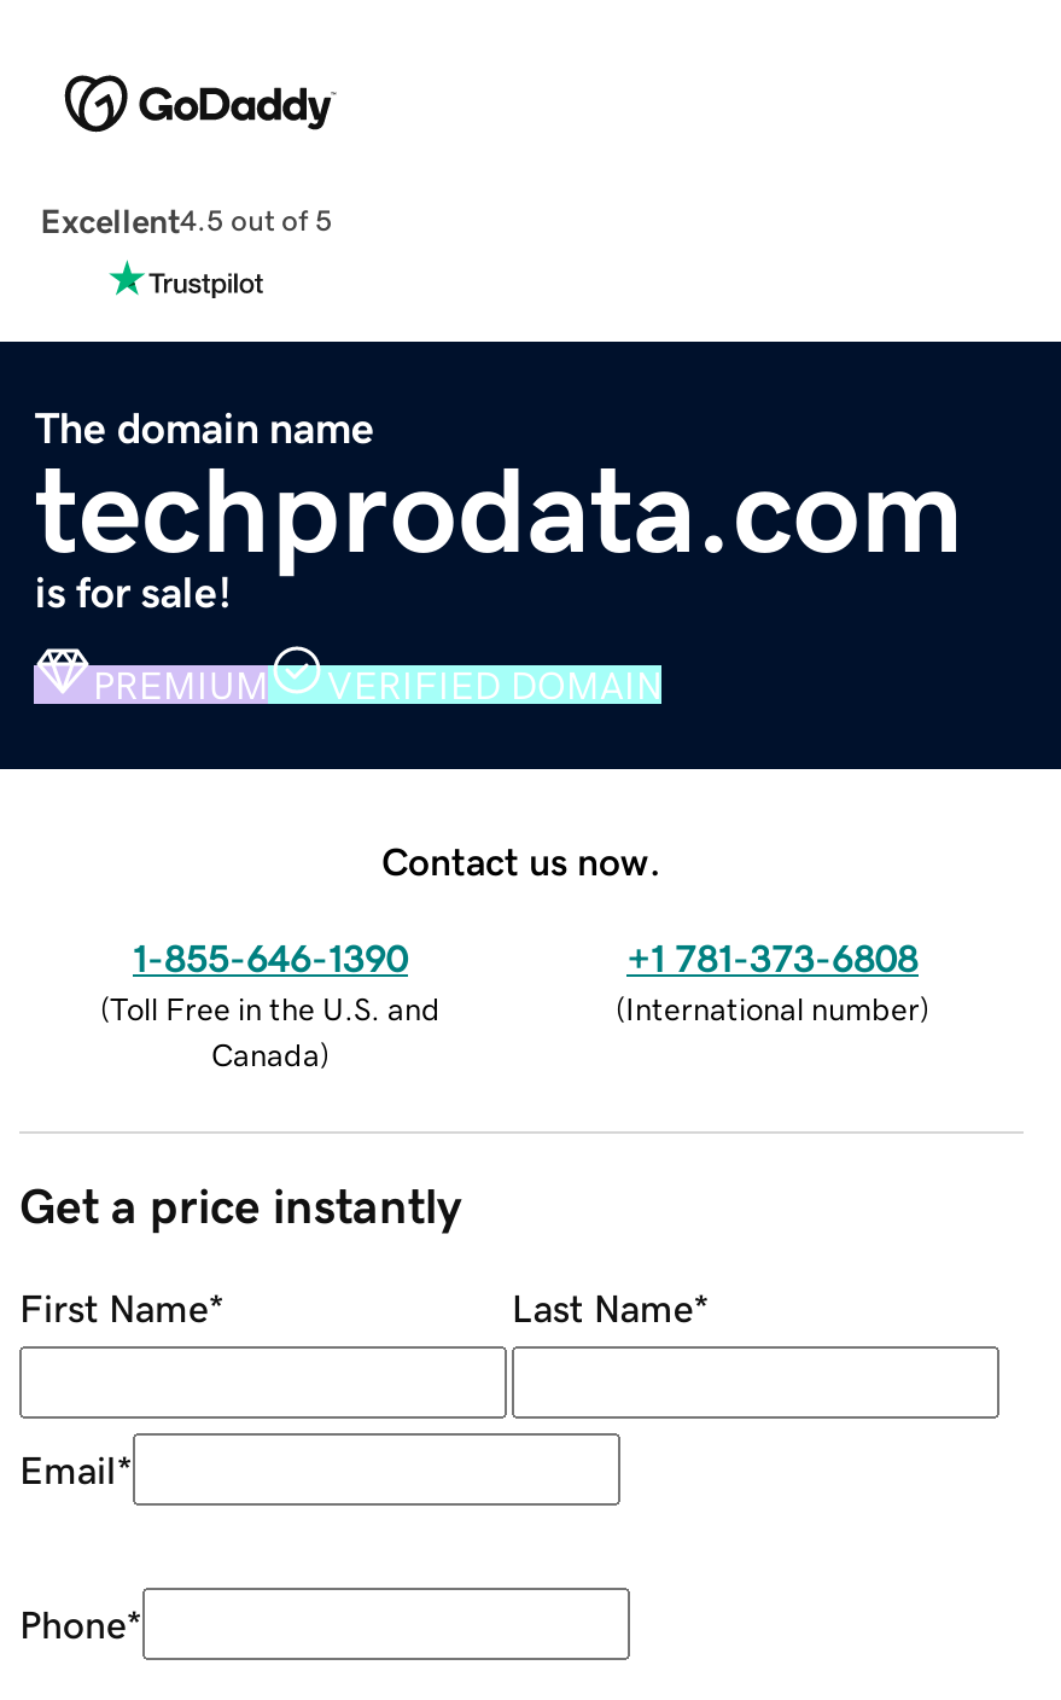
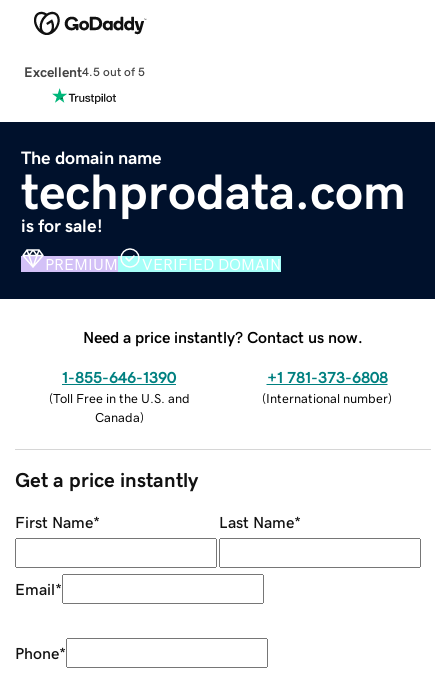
- Contact us now.
+ Need a price instantly? Contact us now.
